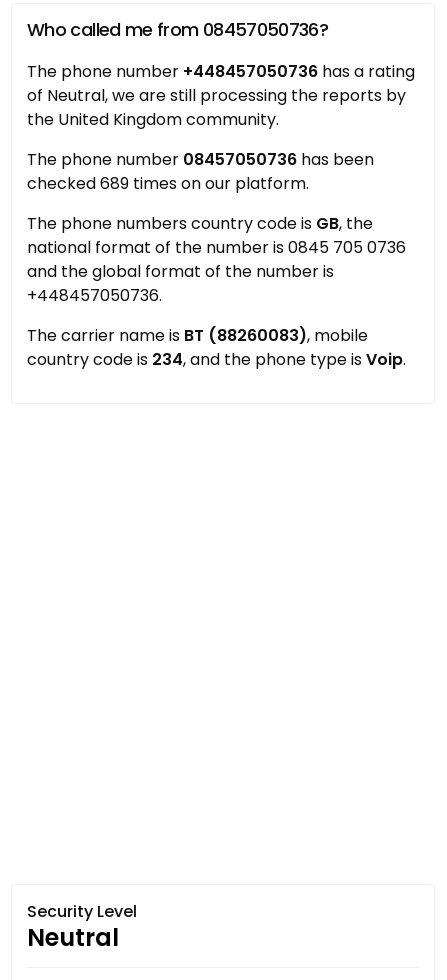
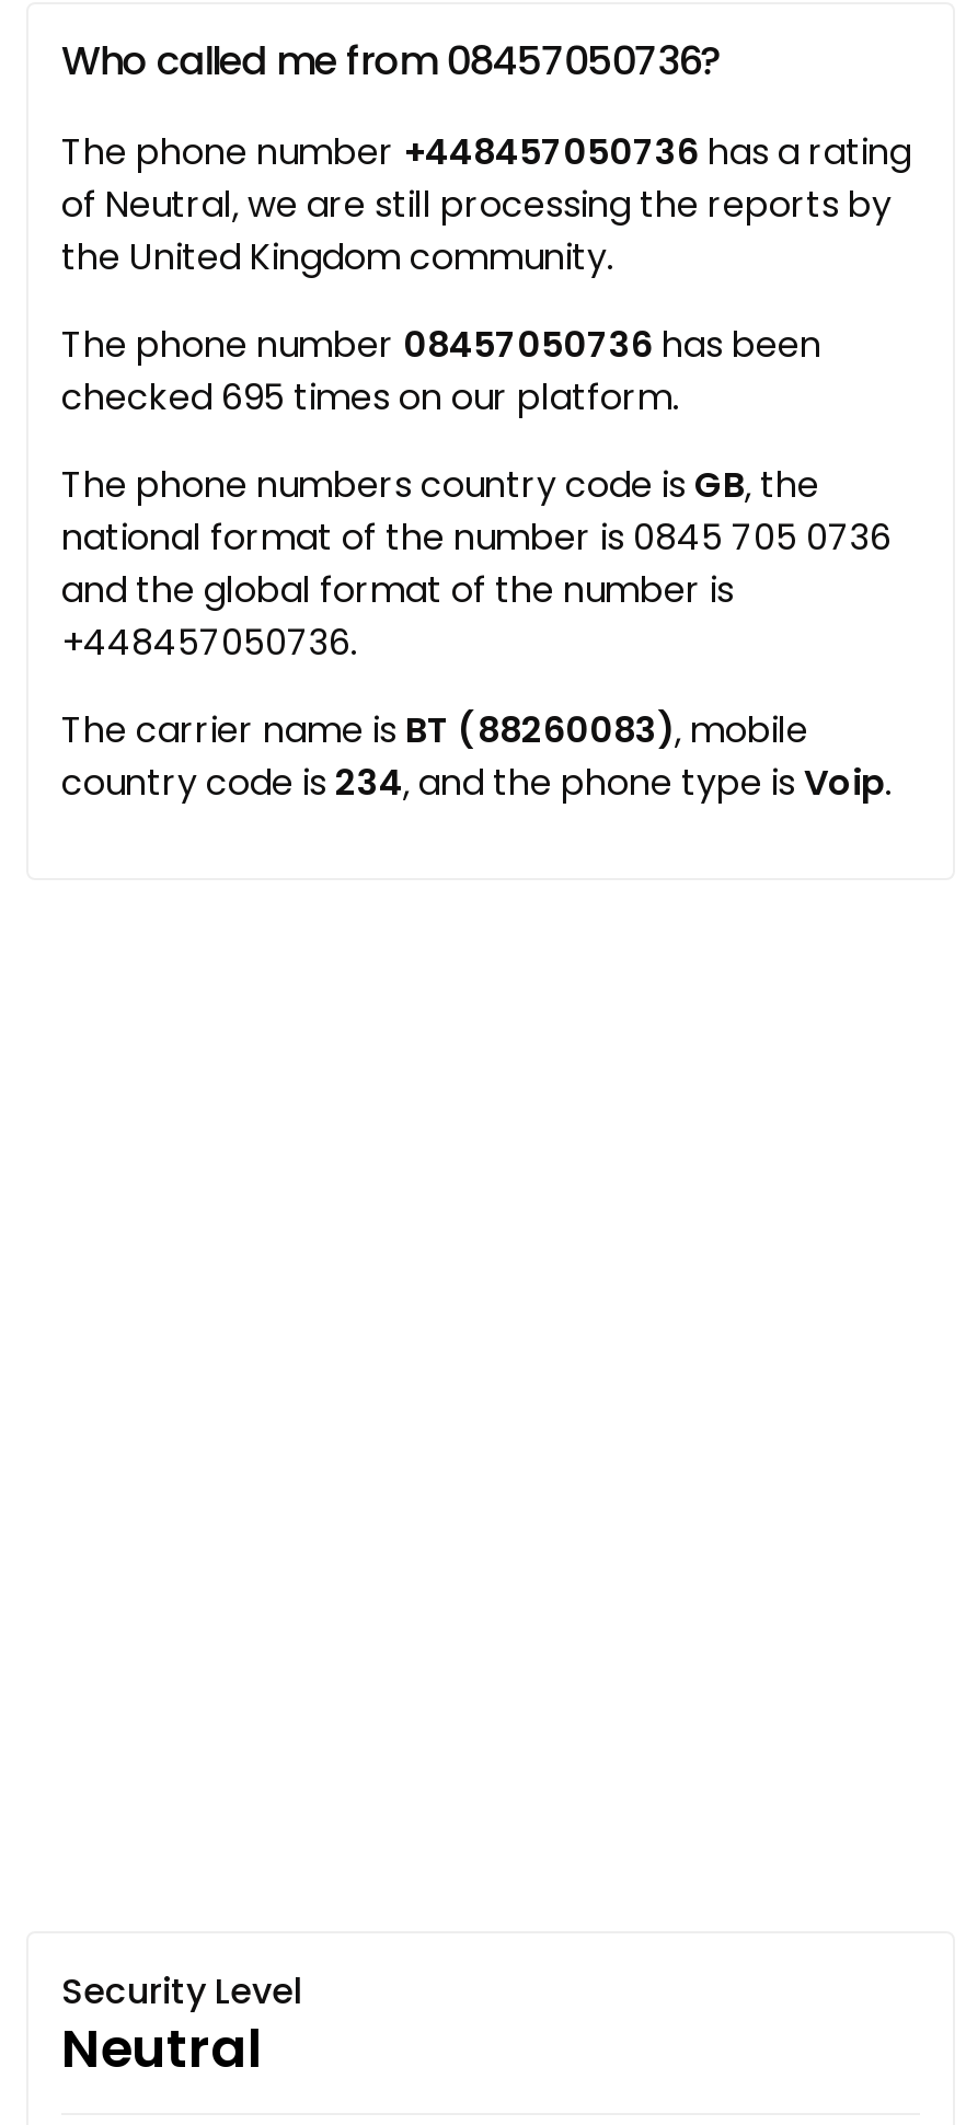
- checked 689 times on our platform.
+ checked 695 times on our platform.
